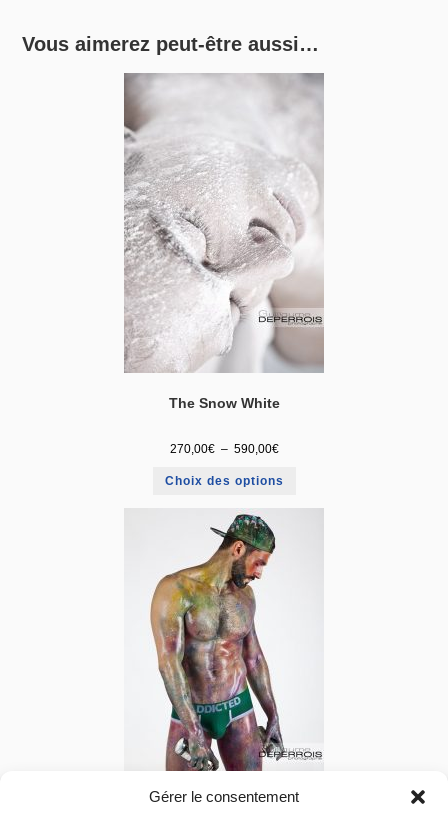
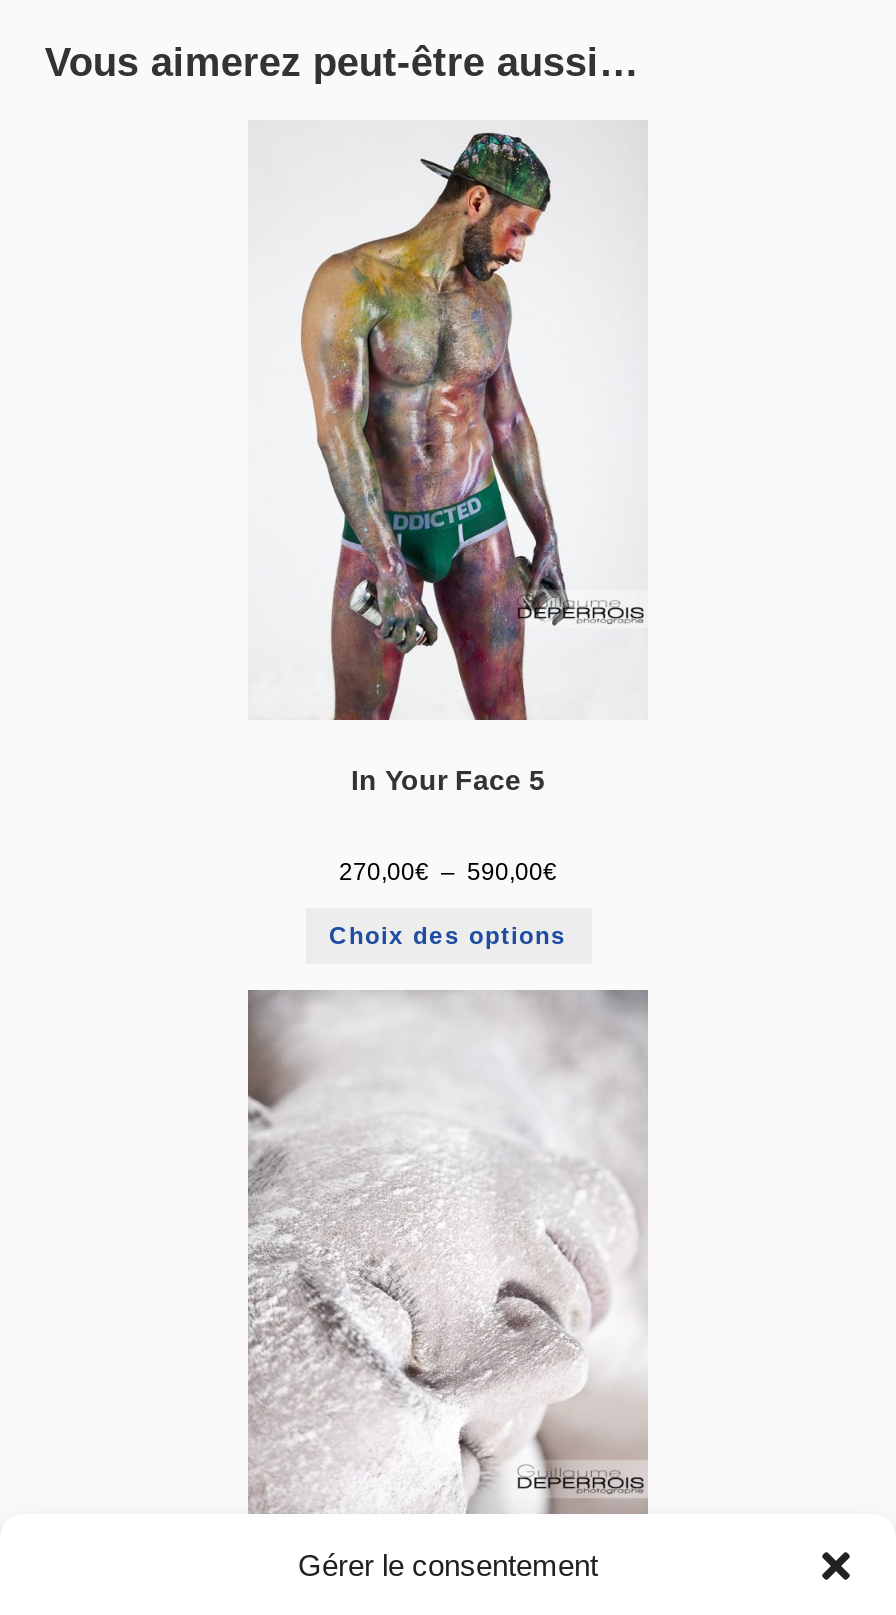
- [image]
- The Snow White
+ [image]
+ In Your Face 5

- [image]
+ [image]
